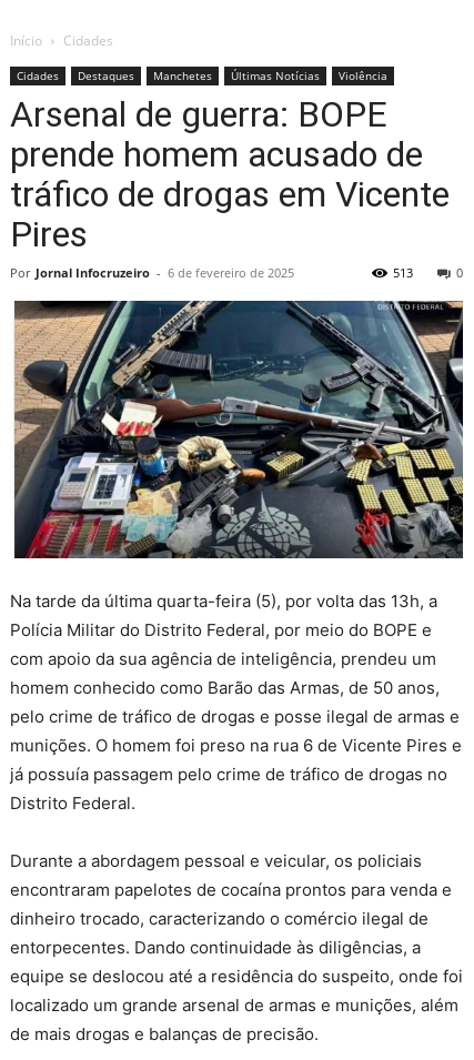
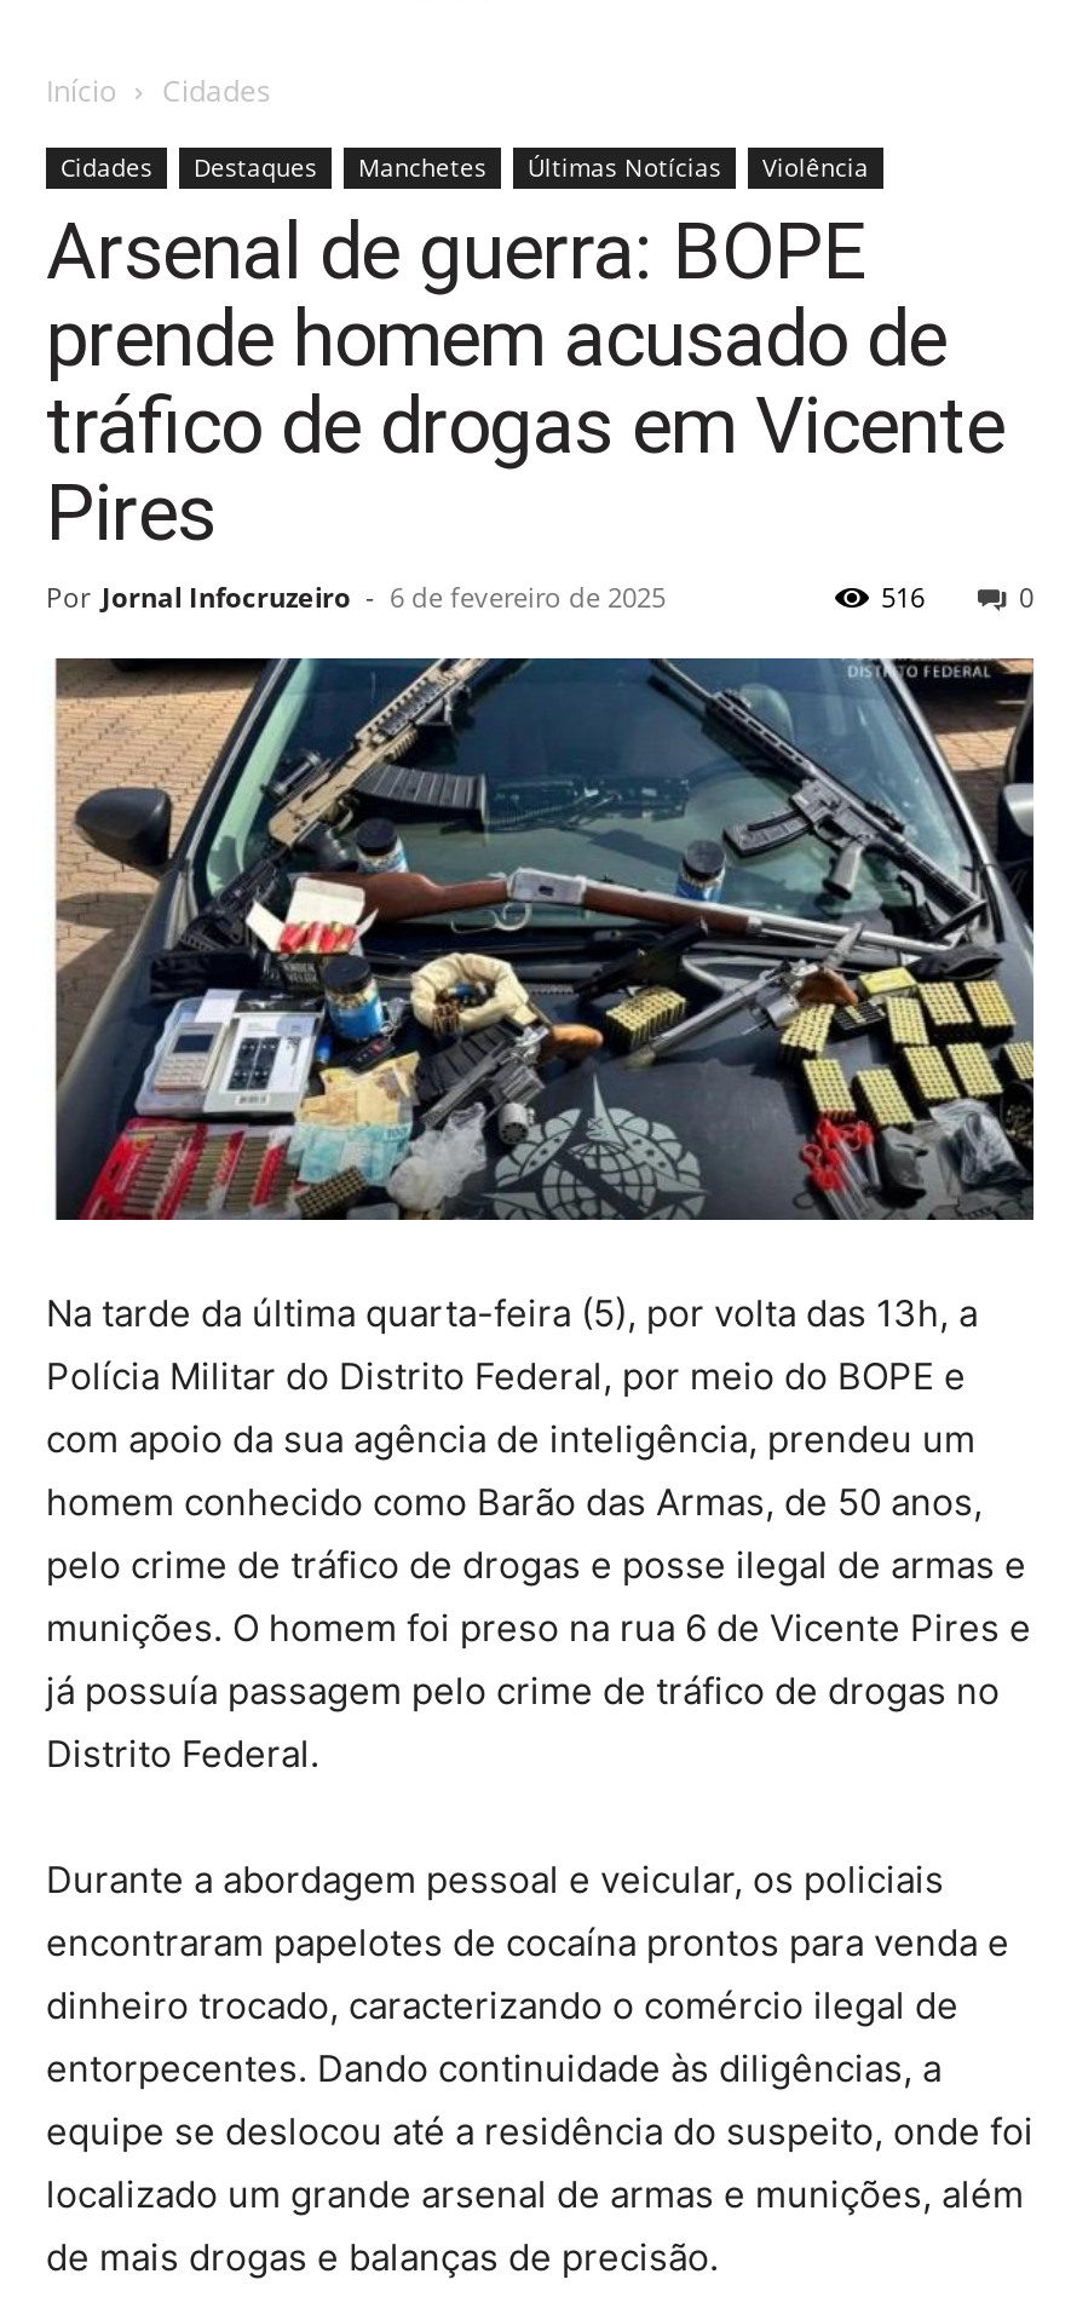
- 513
+ 516
